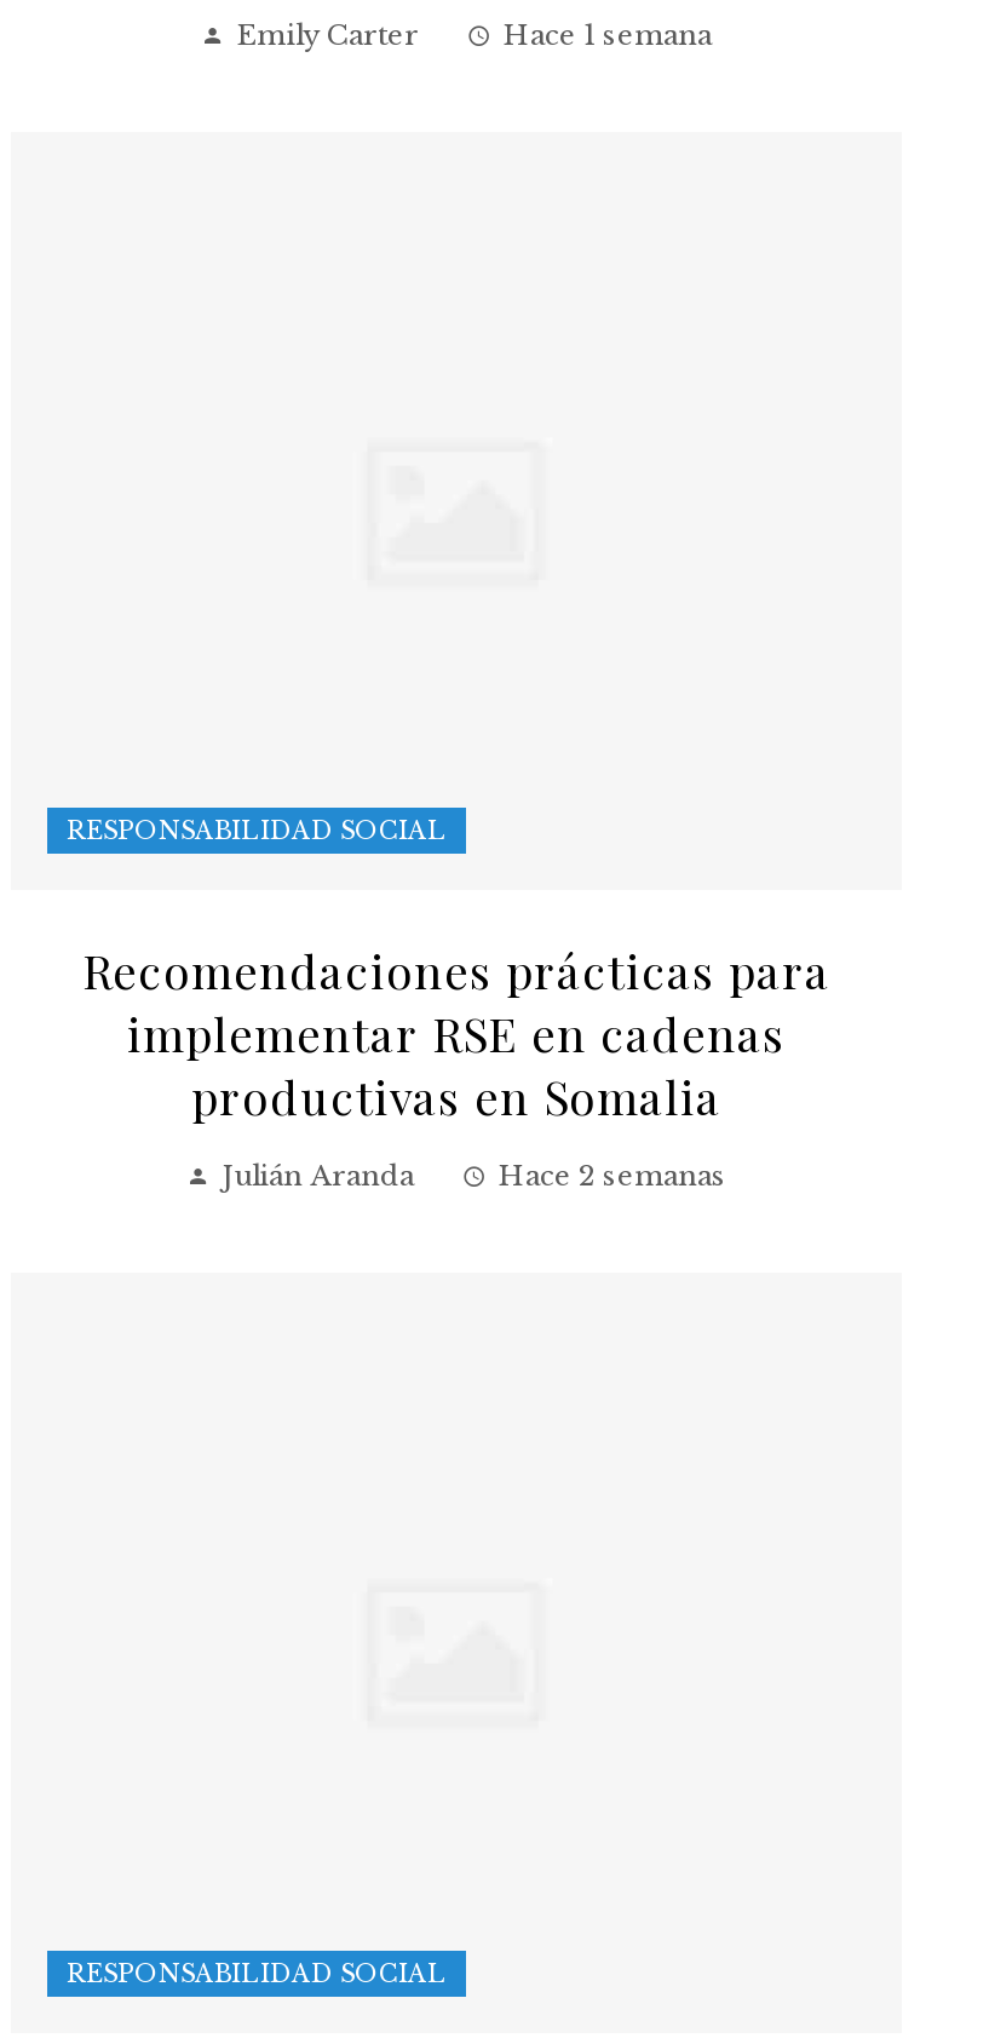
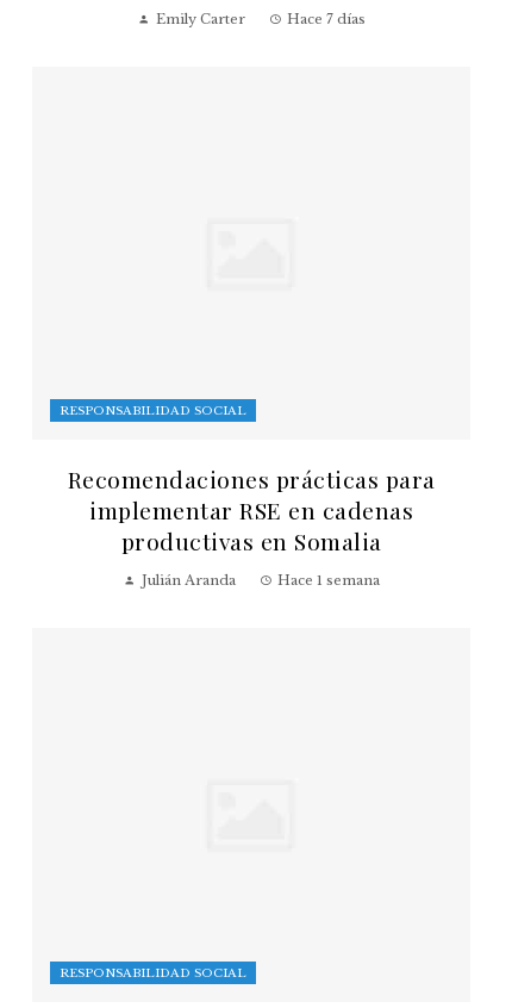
- Hace 1 semana
+ Hace 7 días

- Hace 2 semanas
+ Hace 1 semana
